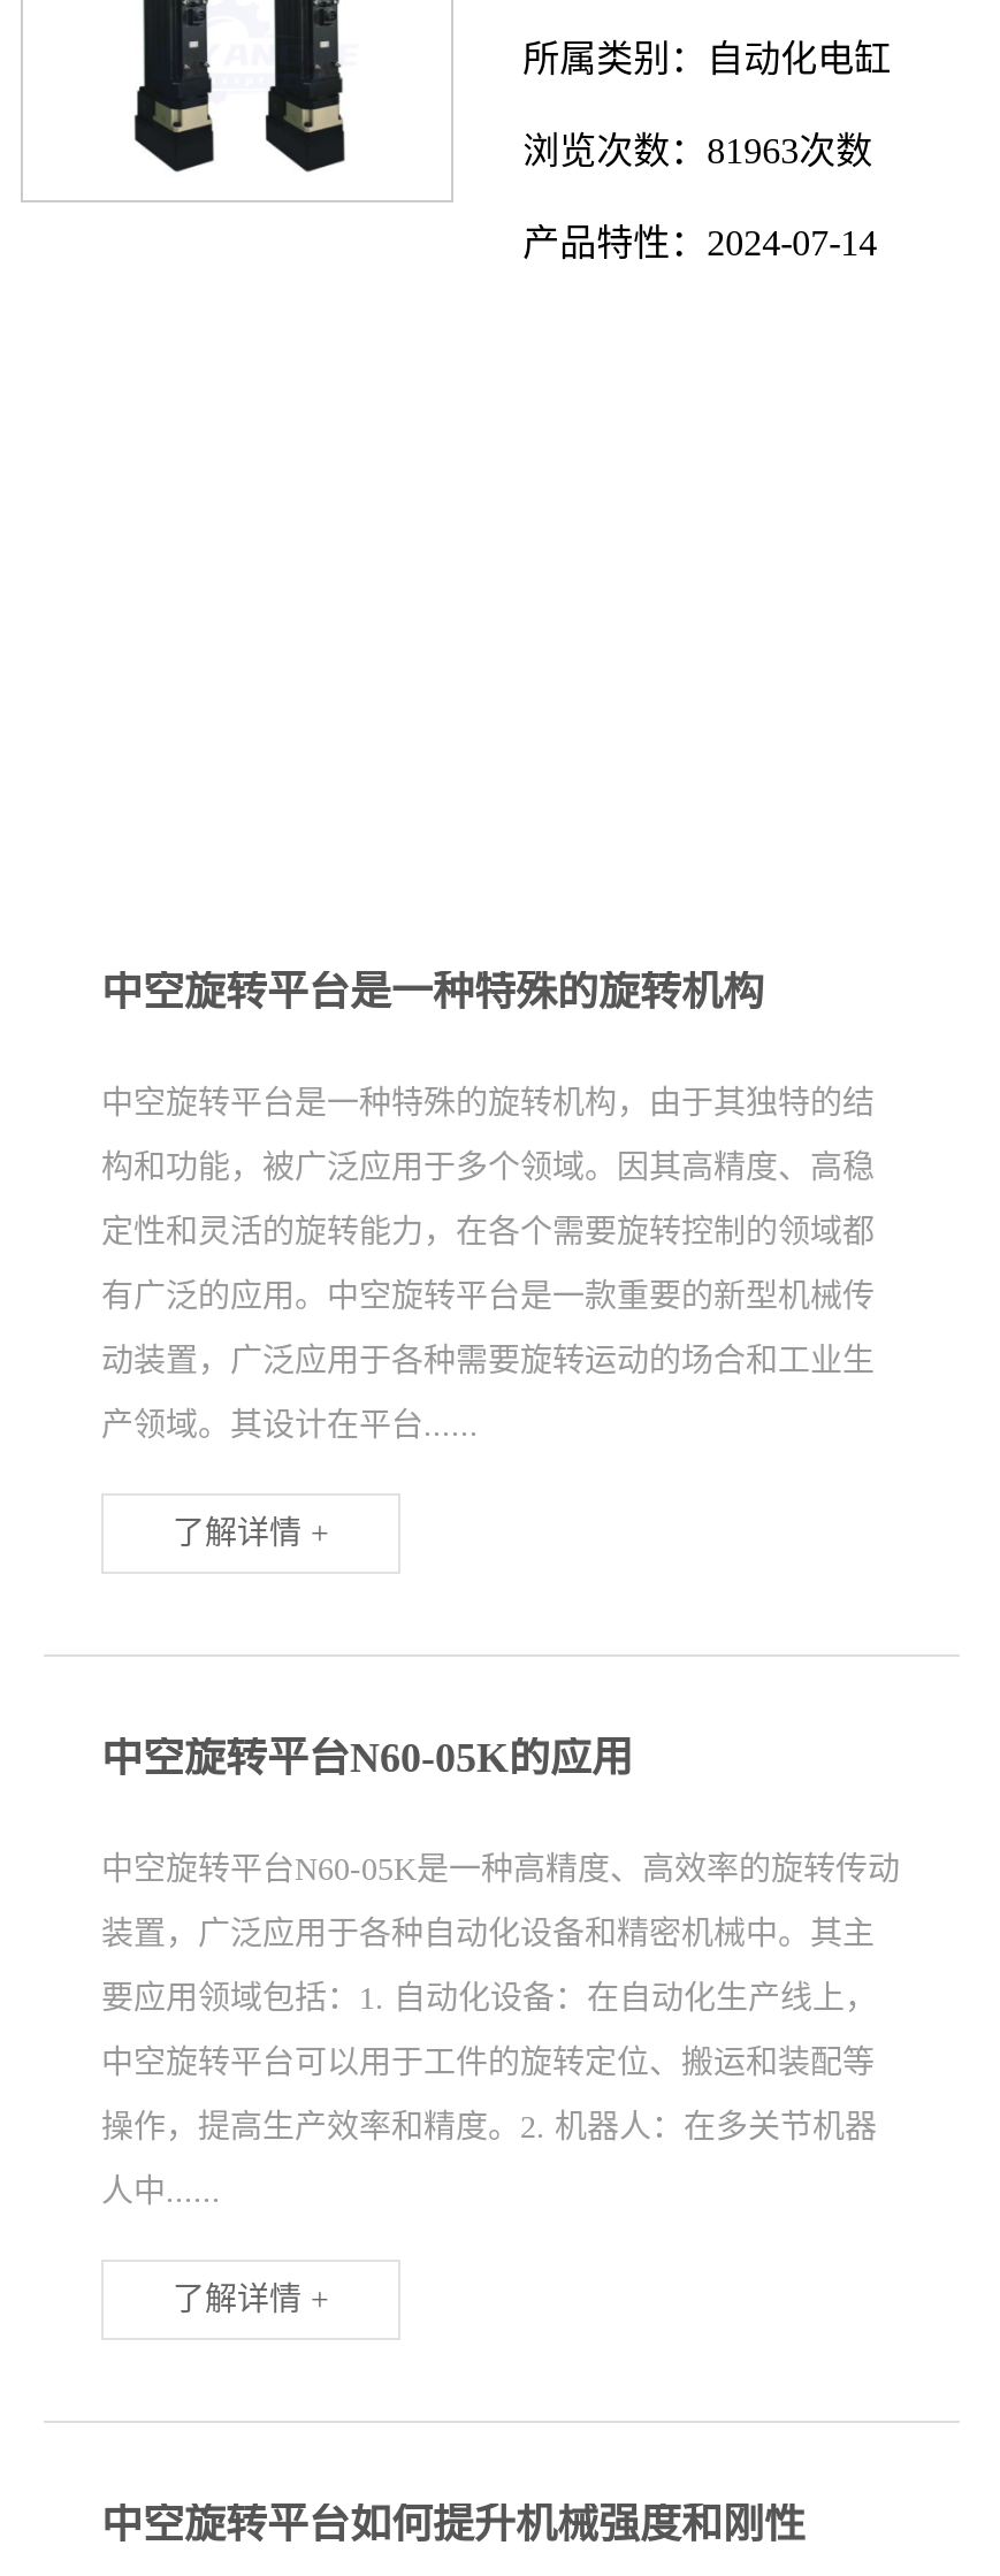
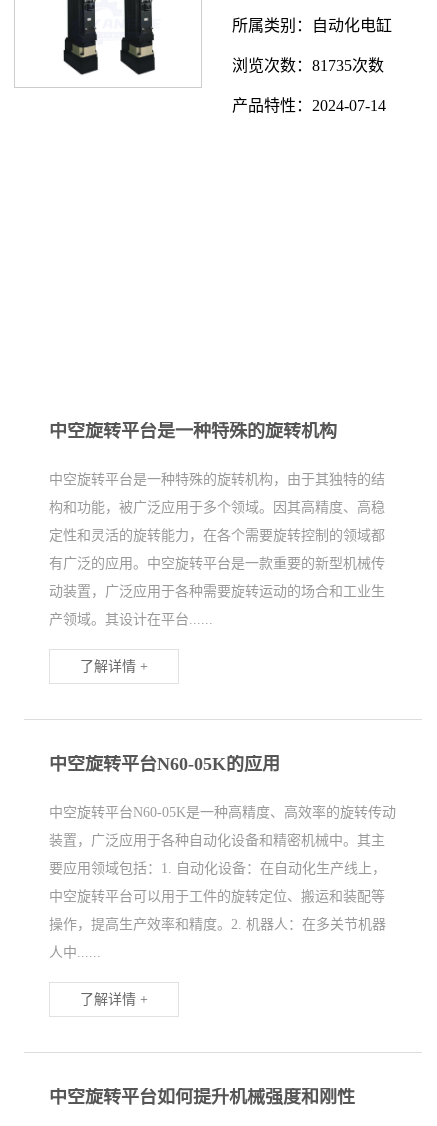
- 浏览次数：81963次数
+ 浏览次数：81735次数
